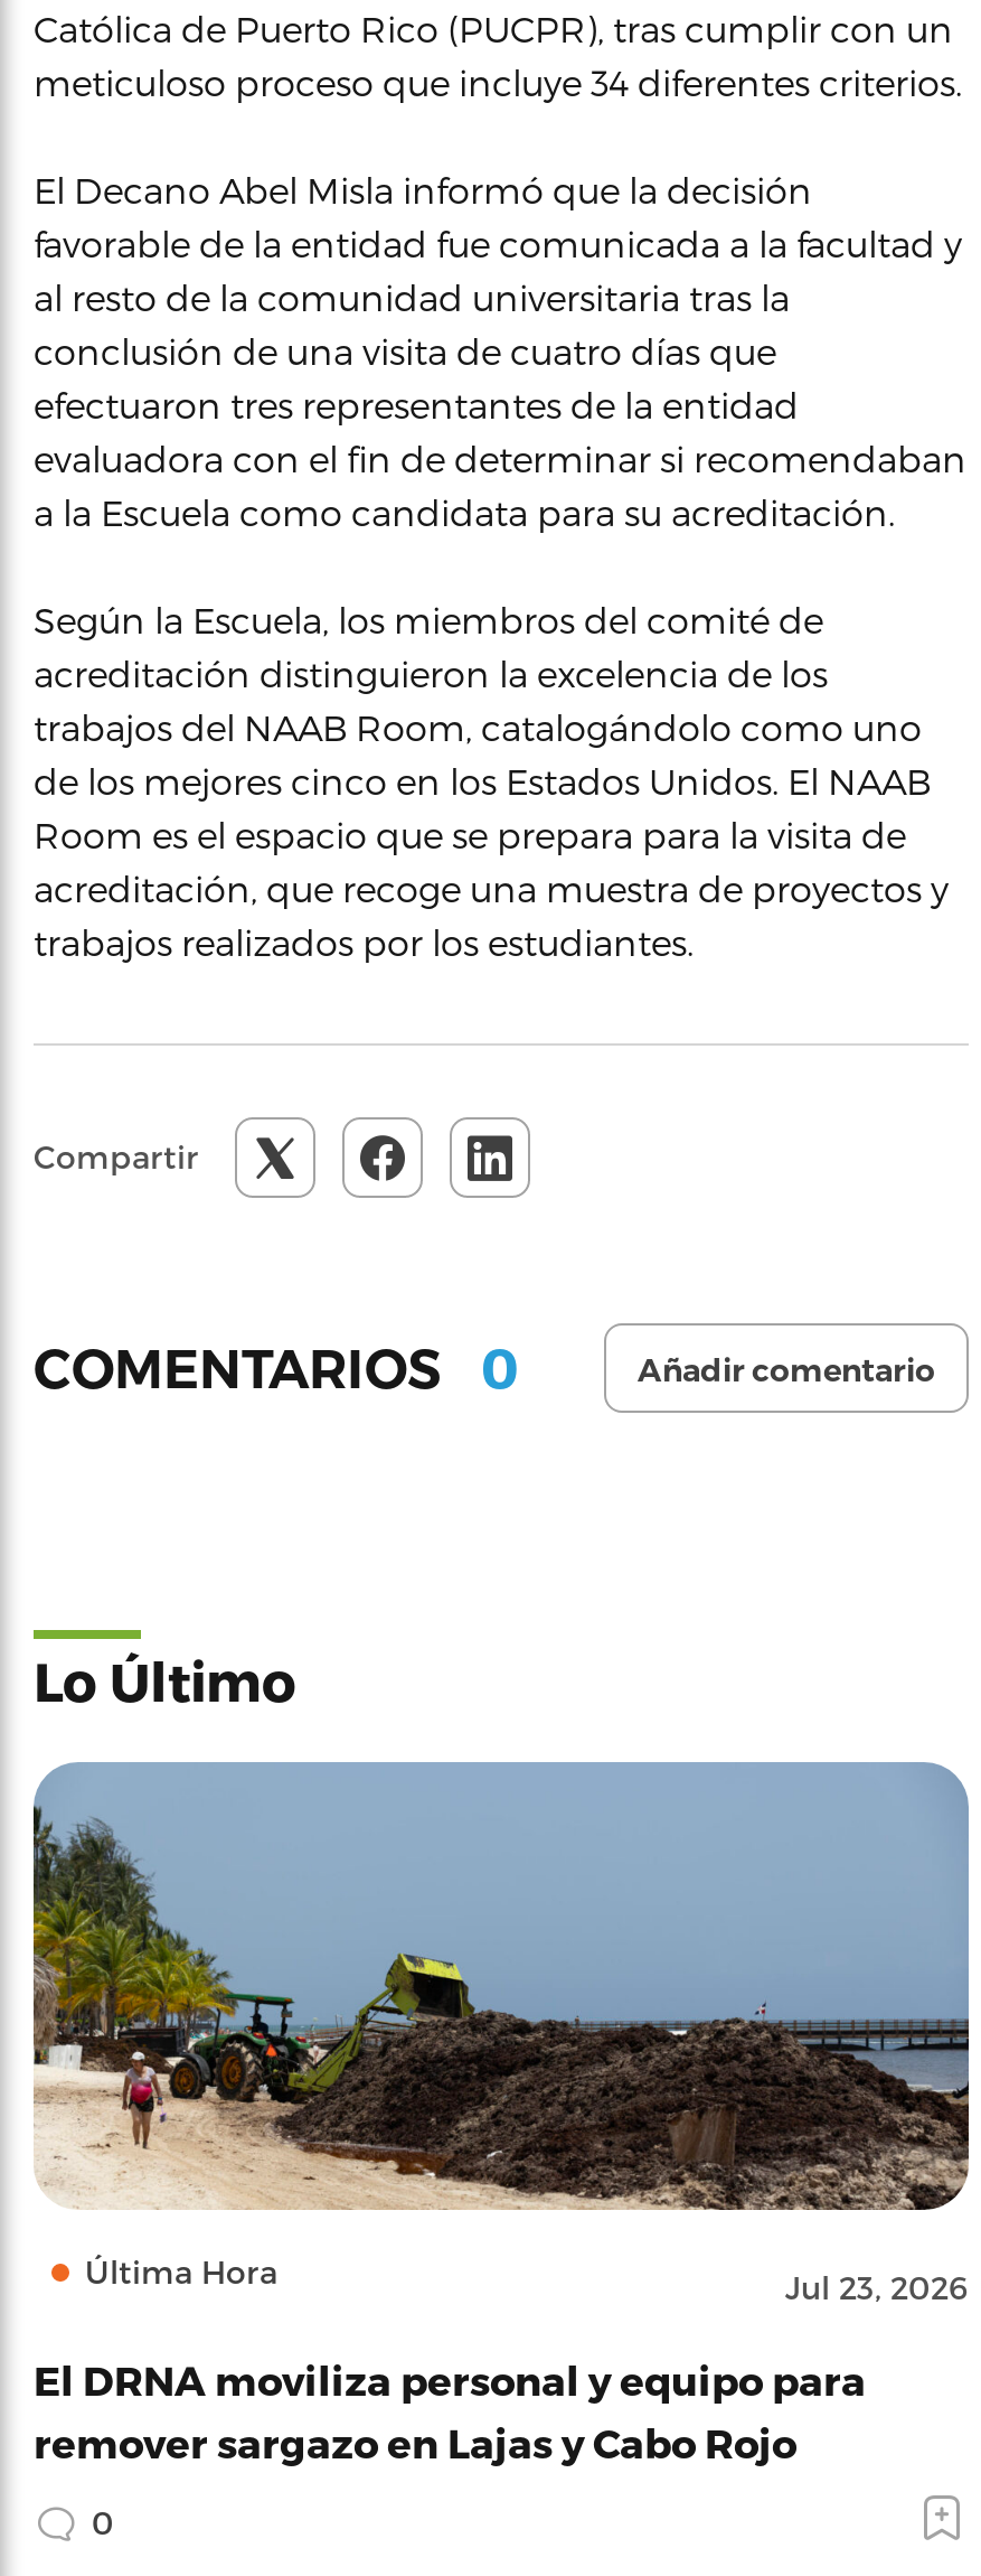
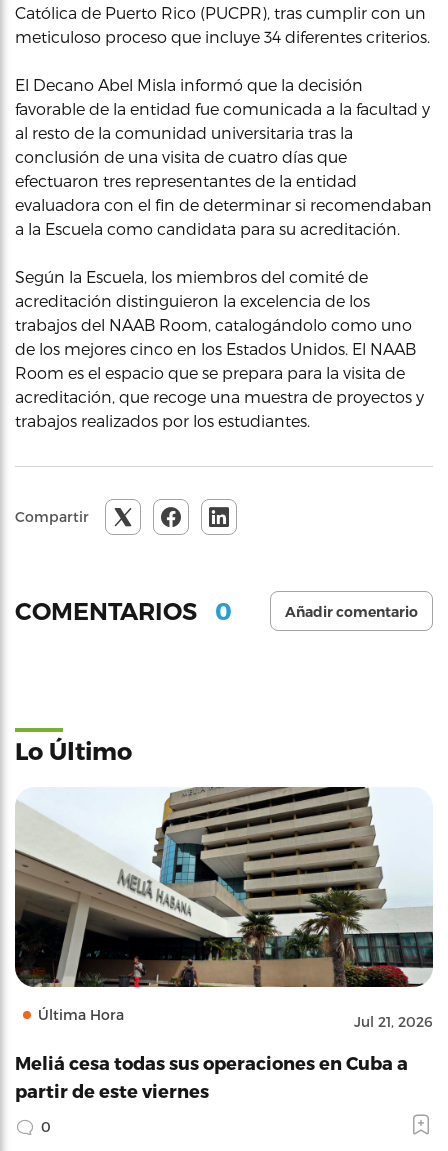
- [image]
- Jul 23, 2026
+ [image]
+ Jul 21, 2026

- El DRNA moviliza personal y equipo para
- remover sargazo en Lajas y Cabo Rojo
+ Meliá cesa todas sus operaciones en Cuba a
+ partir de este viernes
